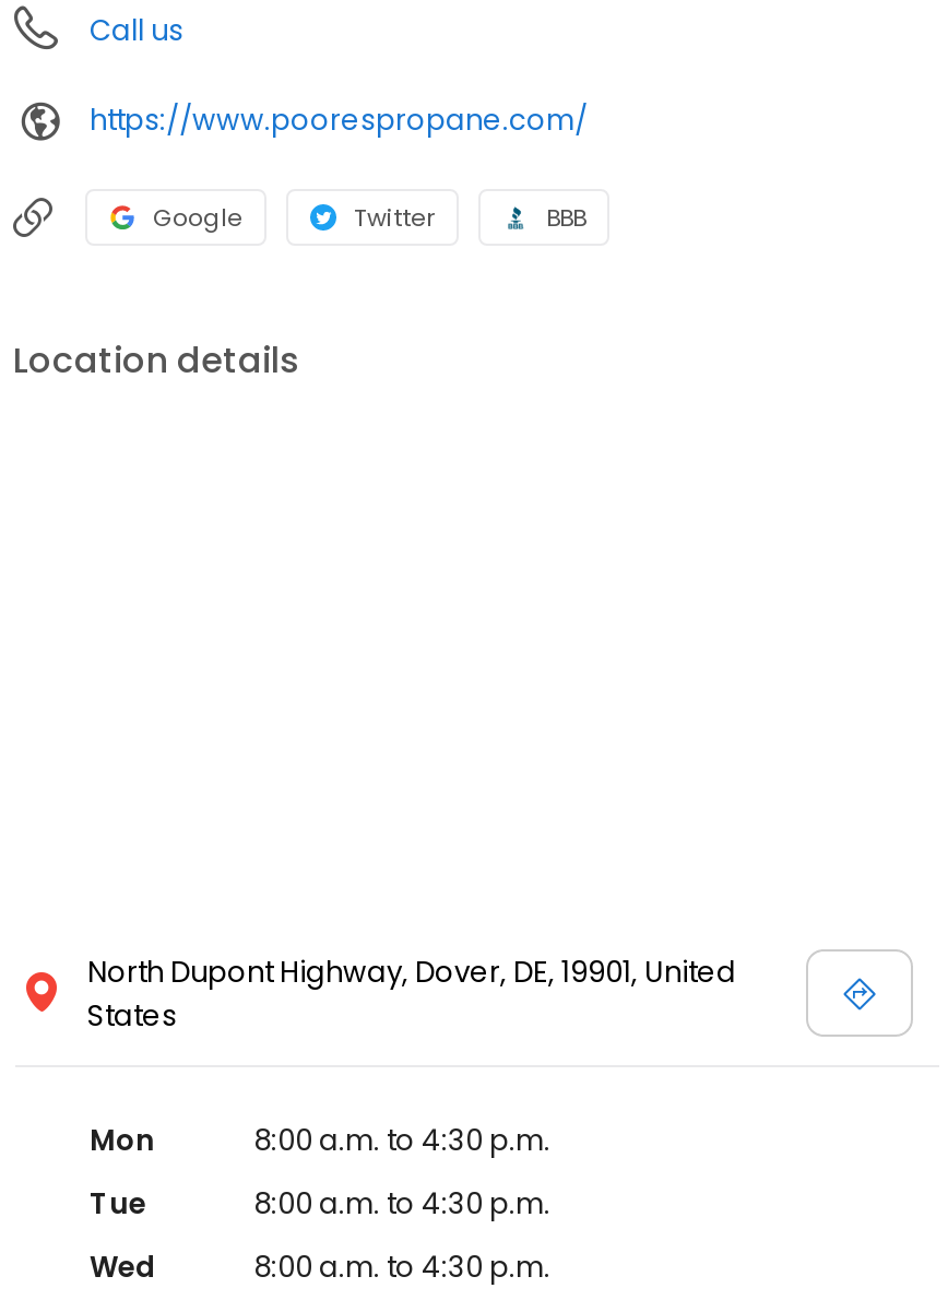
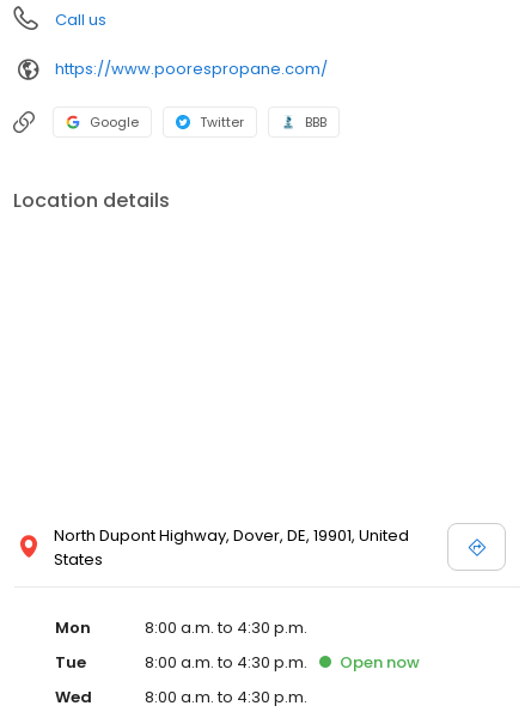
+ Open now
